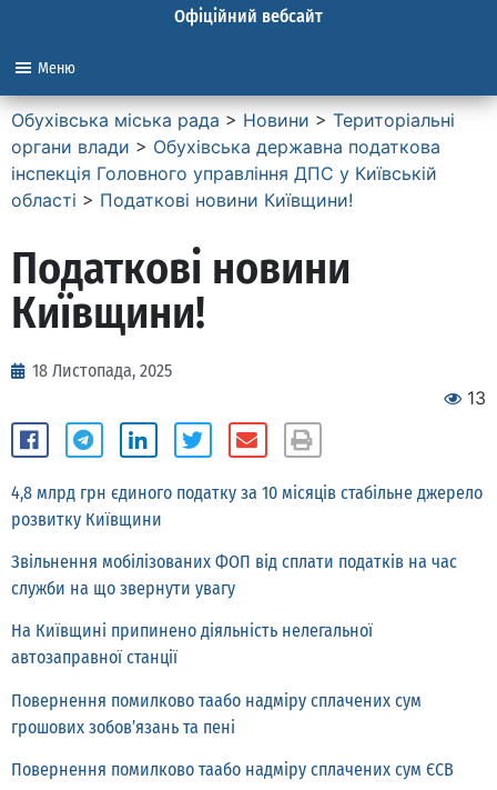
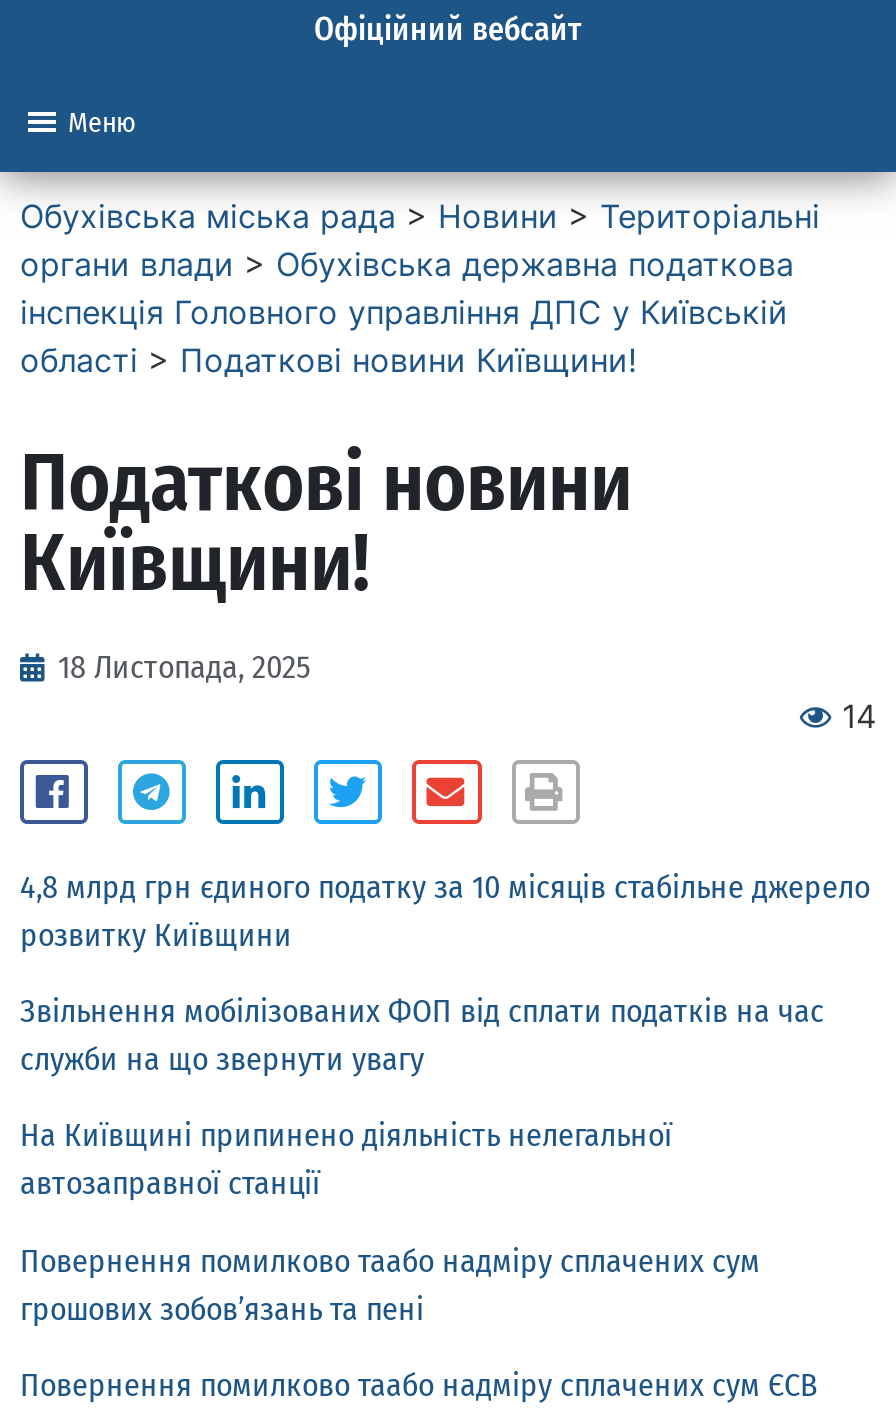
- 13
+ 14
